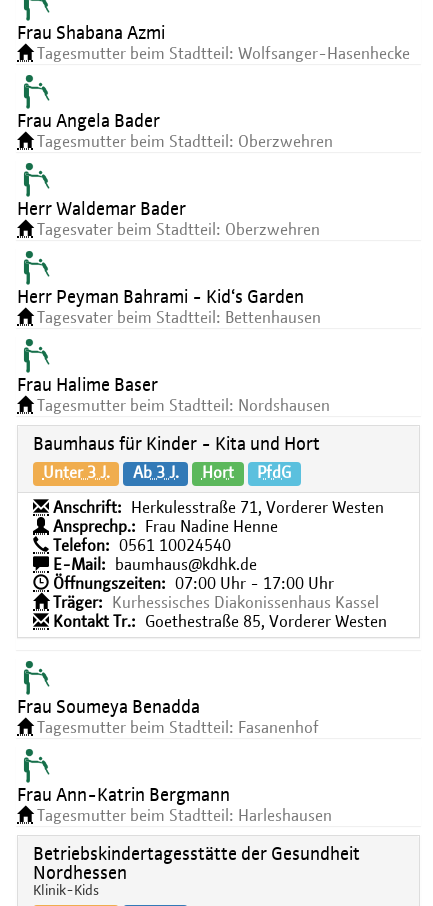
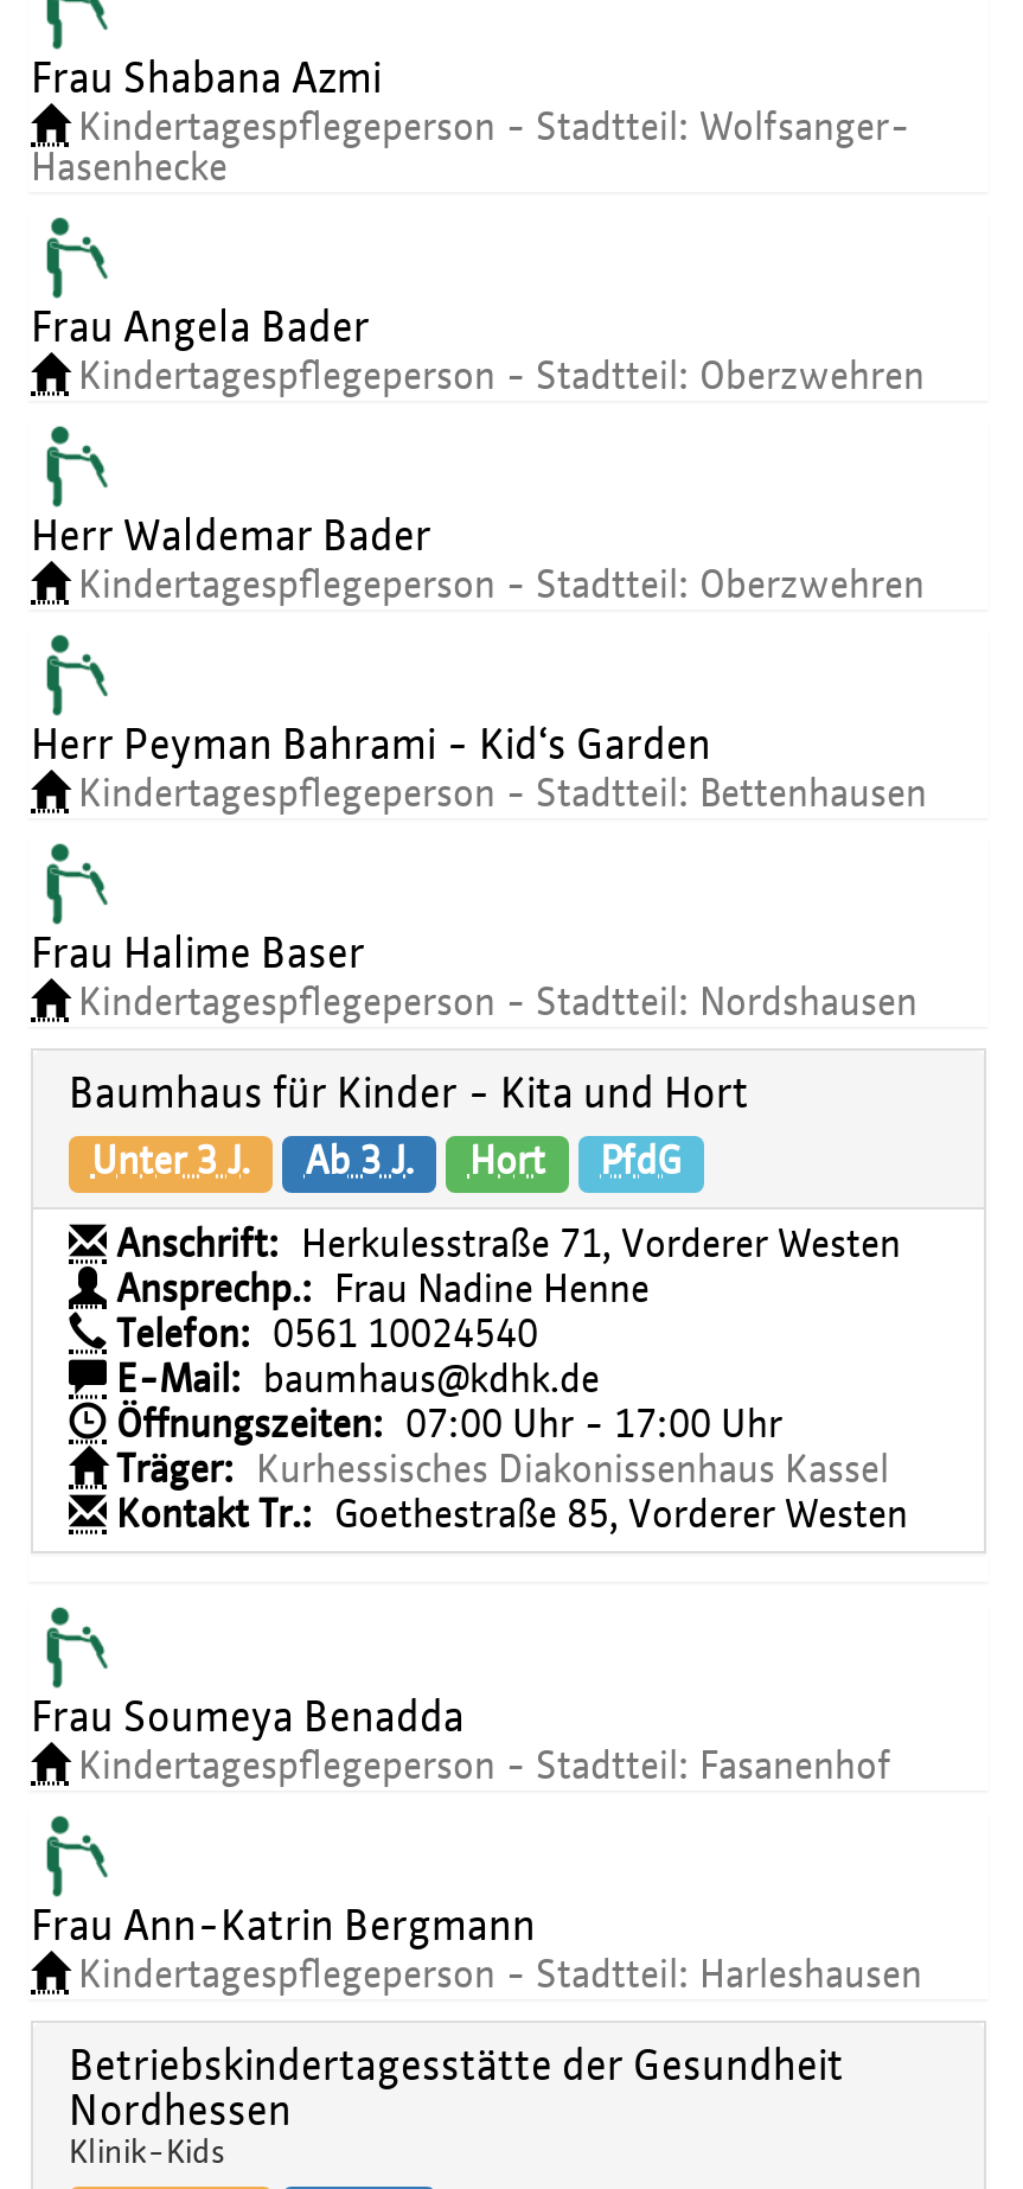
- Tagesmutter beim Stadtteil: Wolfsanger-Hasenhecke
+ Kindertagespflegeperson - Stadtteil: Wolfsanger-
+ Hasenhecke

- Tagesmutter beim Stadtteil: Oberzwehren
+ Kindertagespflegeperson - Stadtteil: Oberzwehren

- Tagesvater beim Stadtteil: Oberzwehren
+ Kindertagespflegeperson - Stadtteil: Oberzwehren

- Tagesvater beim Stadtteil: Bettenhausen
+ Kindertagespflegeperson - Stadtteil: Bettenhausen

- Tagesmutter beim Stadtteil: Nordshausen
+ Kindertagespflegeperson - Stadtteil: Nordshausen

- Tagesmutter beim Stadtteil: Fasanenhof
+ Kindertagespflegeperson - Stadtteil: Fasanenhof

- Tagesmutter beim Stadtteil: Harleshausen
+ Kindertagespflegeperson - Stadtteil: Harleshausen
